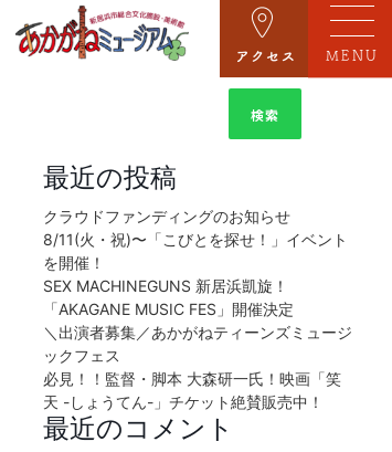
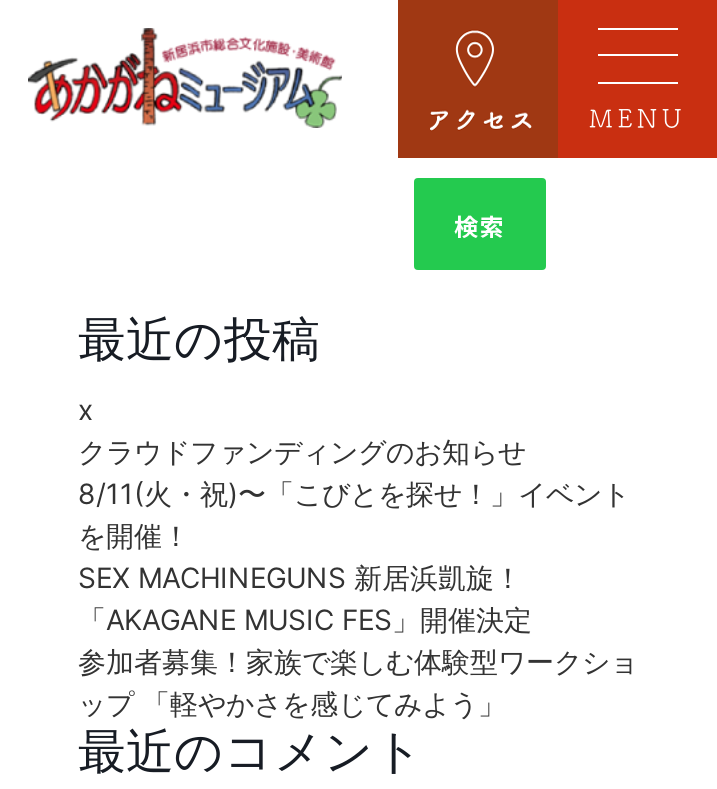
+ x

moved down: クラウドファンディングのお知らせ | 8/11(火・祝)〜「こびとを探せ！」イベント | を開催！ | SEX MACHINEGUNS 新居浜凱旋！ | 「AKAGANE MUSIC FES」開催決定

- ＼出演者募集／あかがねティーンズミュージ
- ックフェス
- 必見！！監督・脚本 大森研一氏！映画「笑
- 天 -しょうてん-」チケット絶賛販売中！
+ 参加者募集！家族で楽しむ体験型ワークショ
+ ップ 「軽やかさを感じてみよう」
